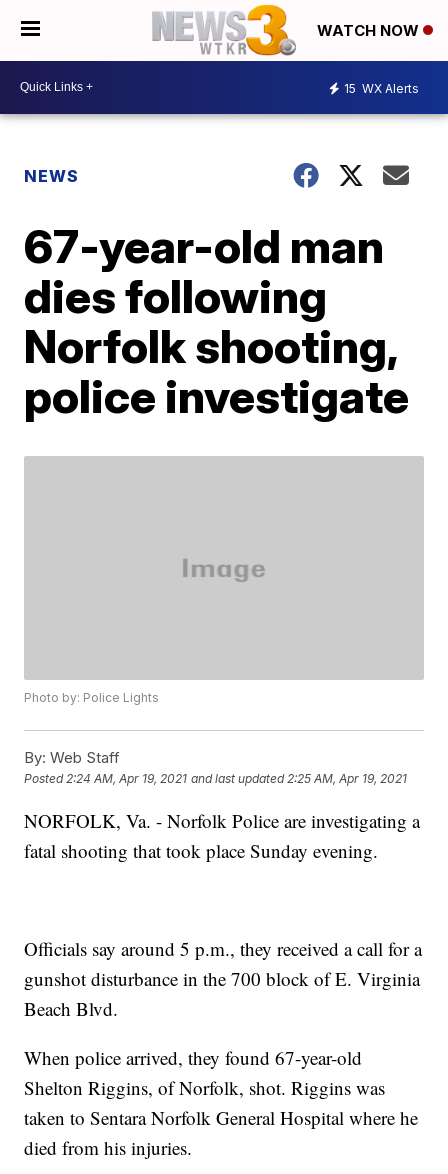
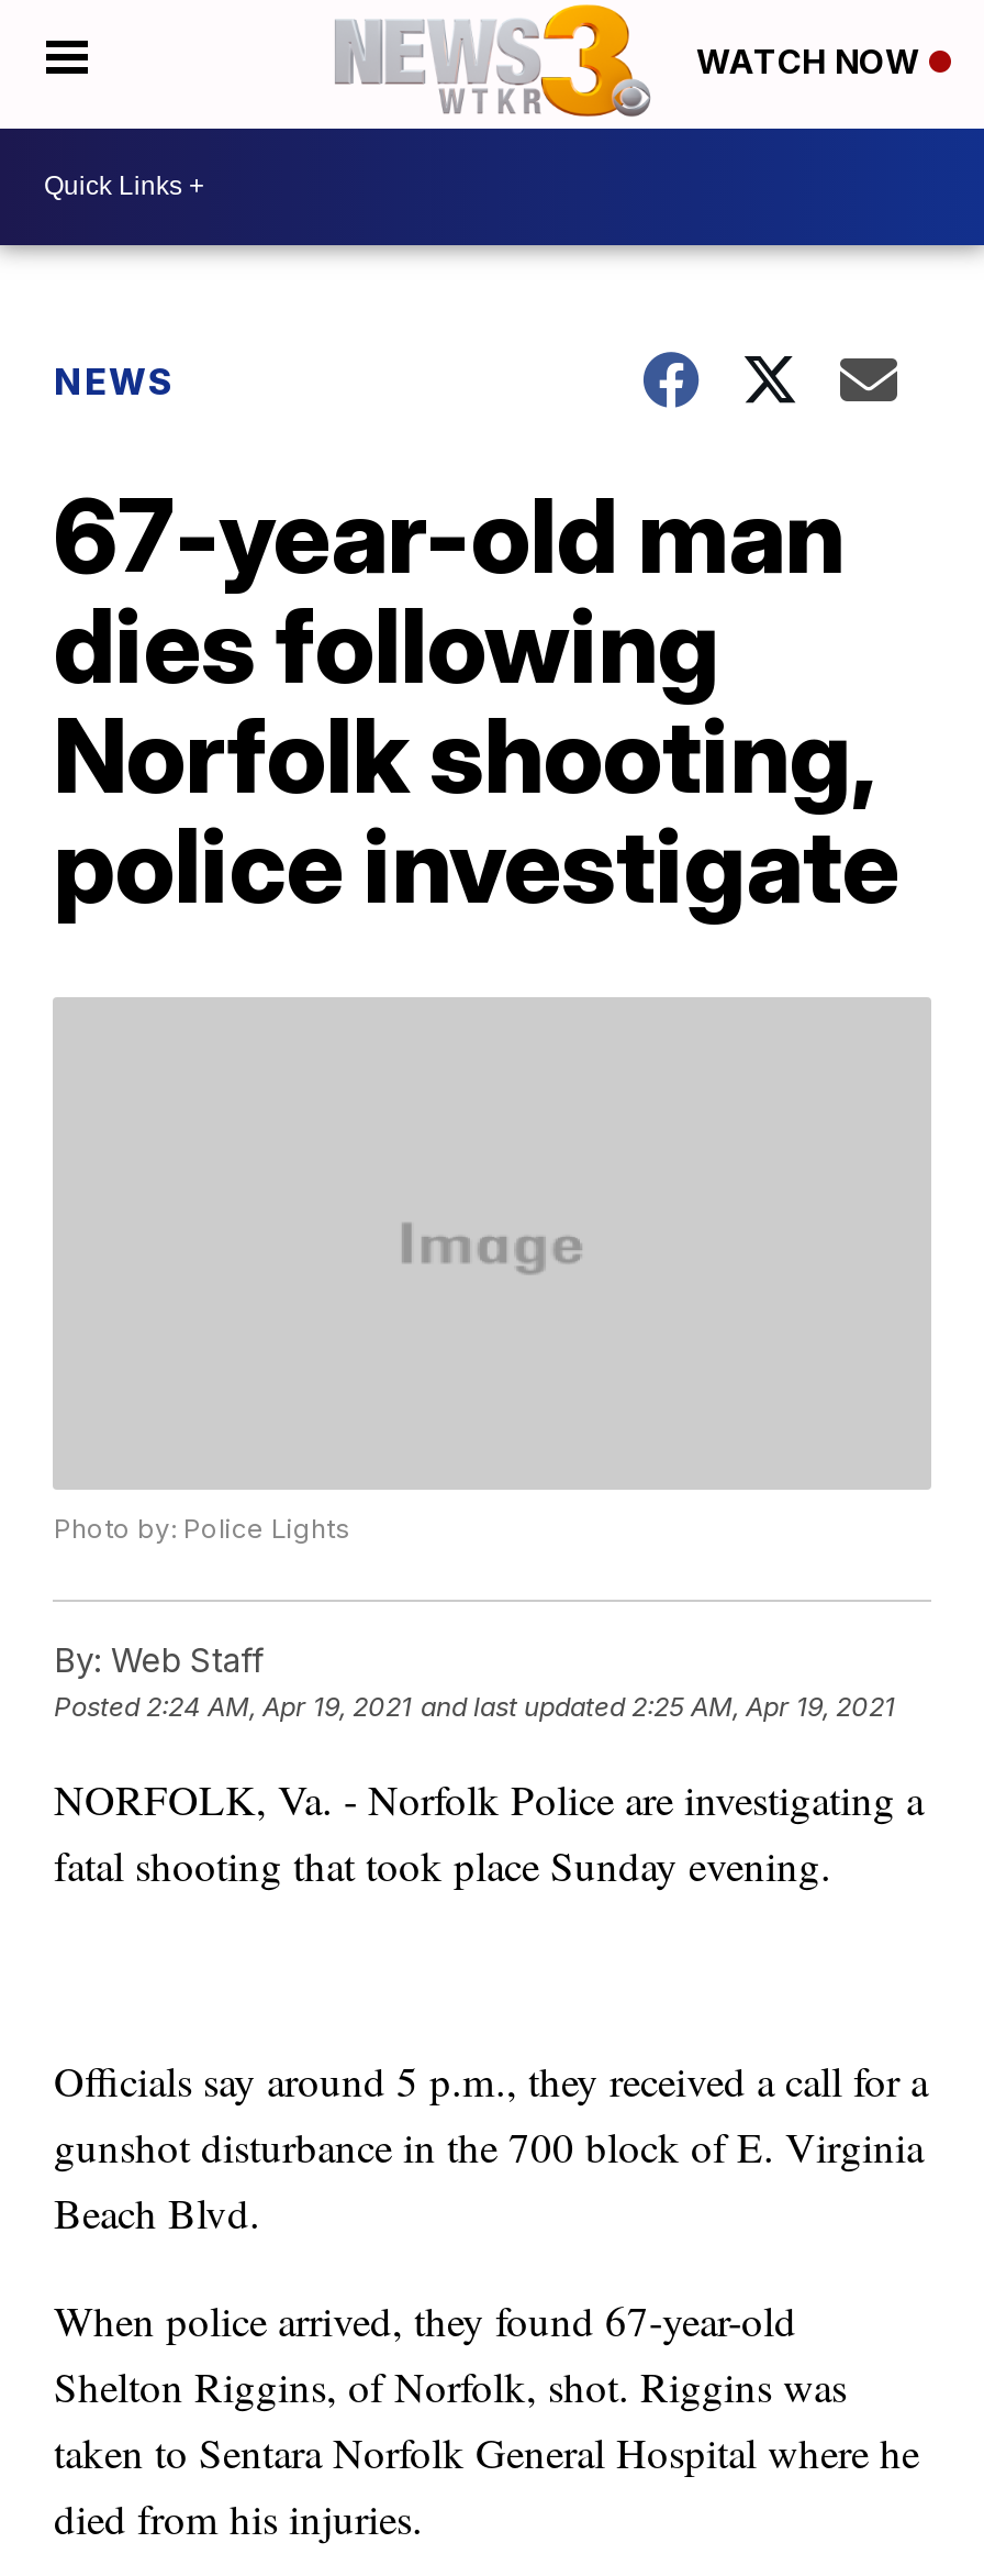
- 15 WX Alerts
